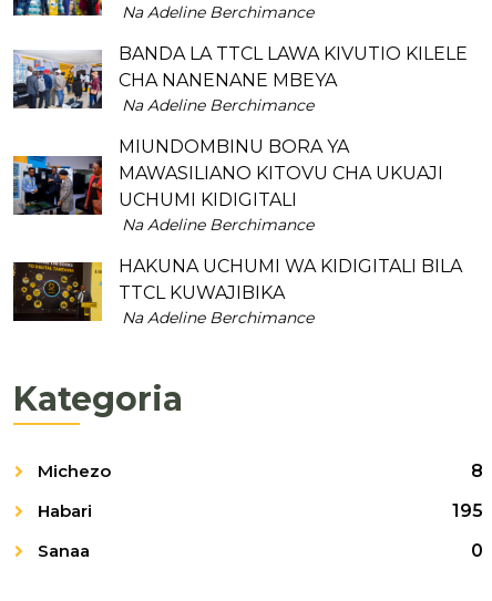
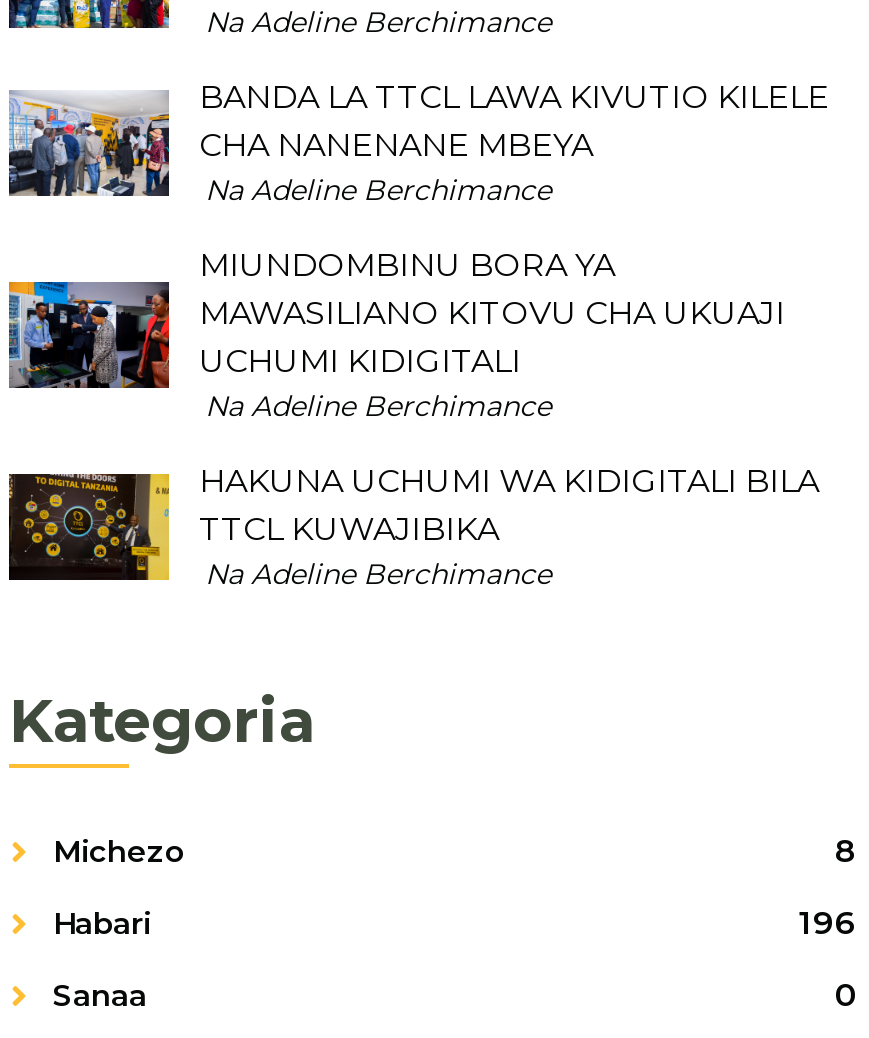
- 195
+ 196
